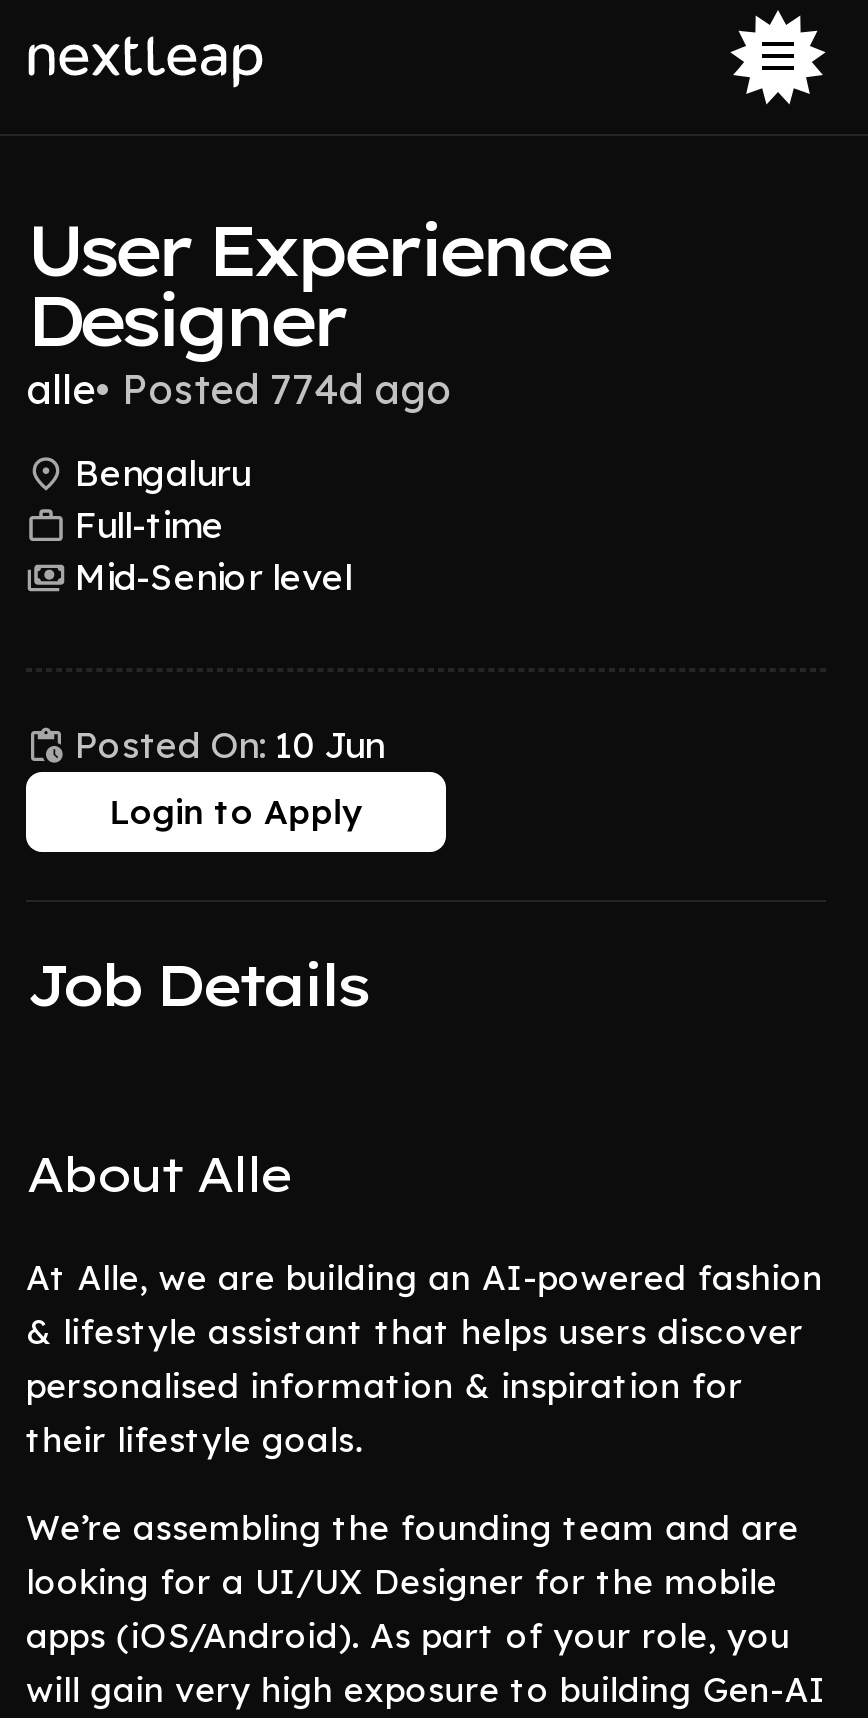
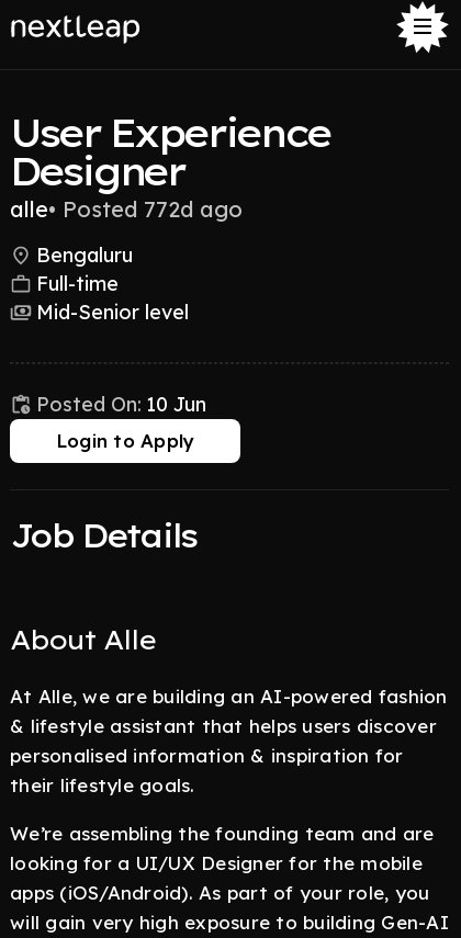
- alle• Posted 774d ago
+ alle• Posted 772d ago
